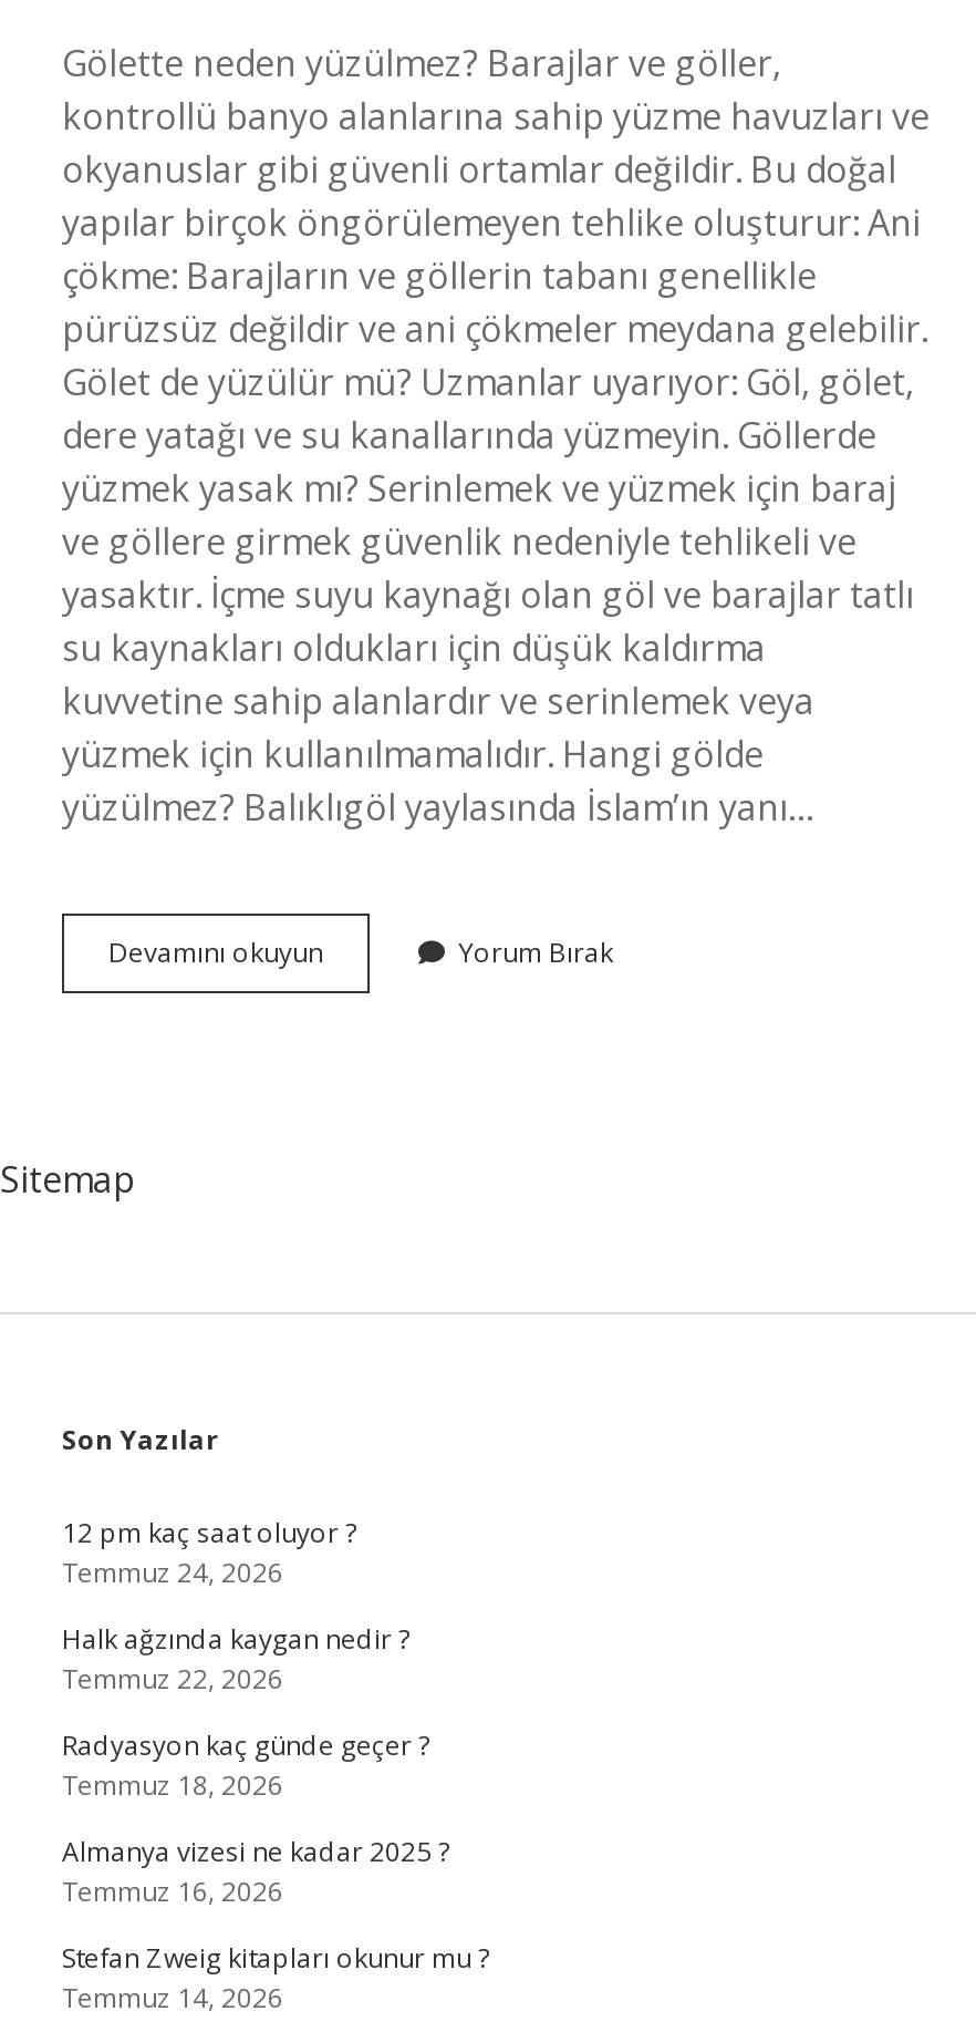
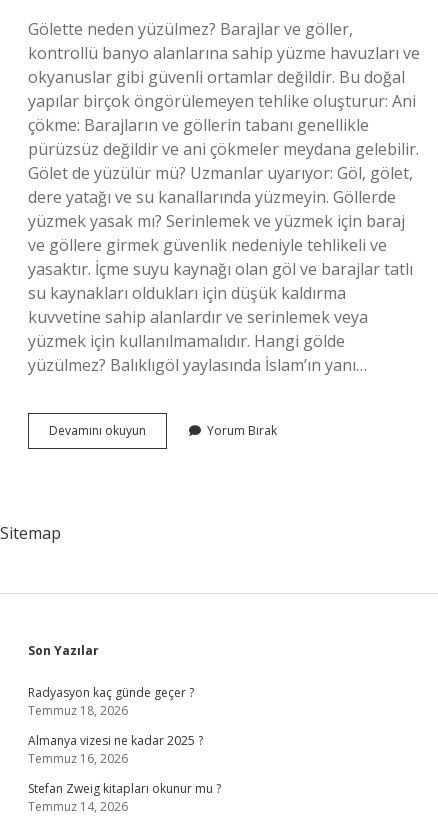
- 12 pm kaç saat oluyor ?
- Temmuz 24, 2026
- Halk ağzında kaygan nedir ?
- Temmuz 22, 2026
